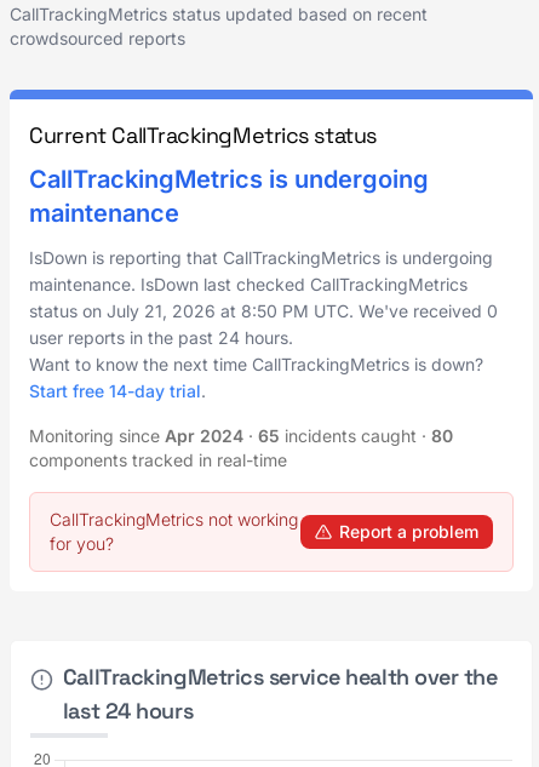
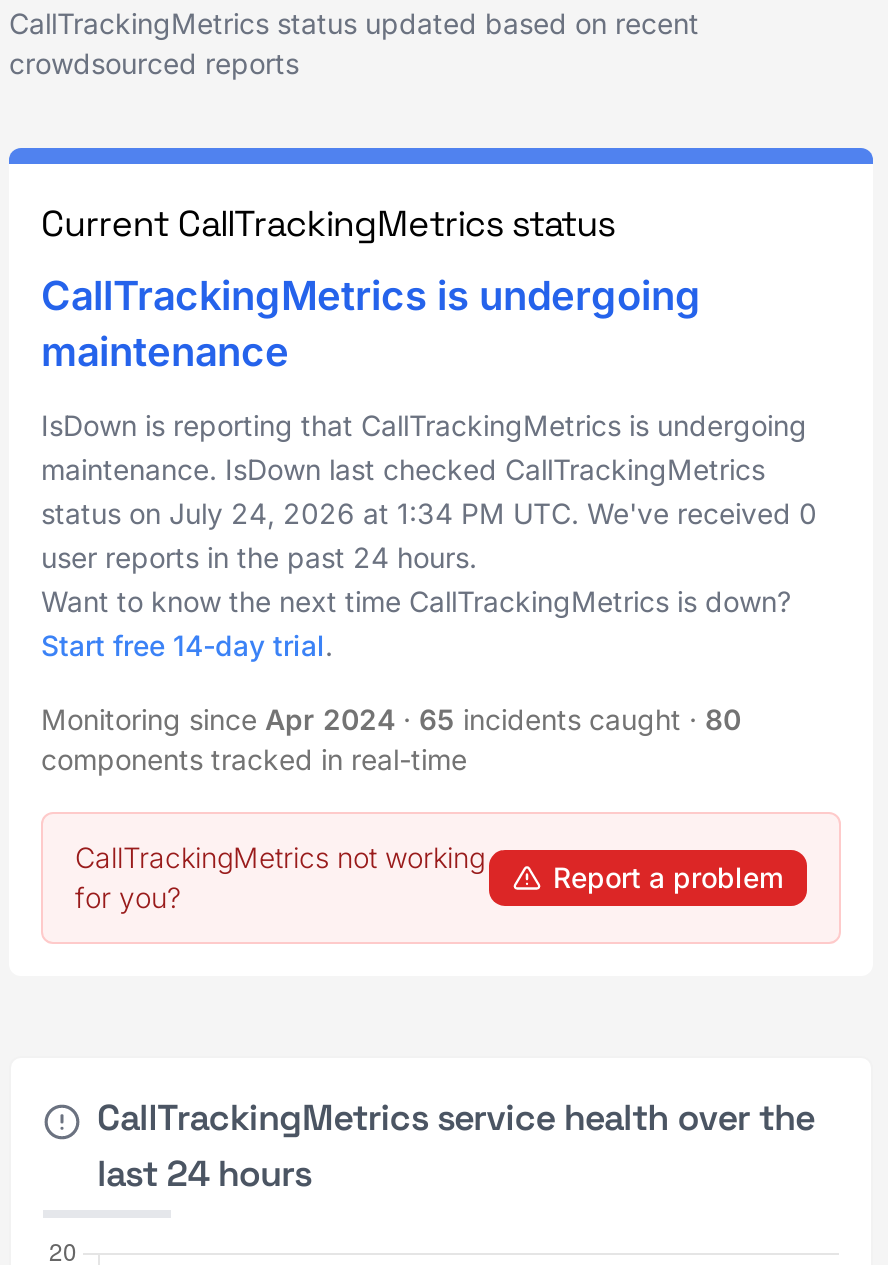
- status on July 21, 2026 at 8:50 PM UTC. We've received 0
+ status on July 24, 2026 at 1:34 PM UTC. We've received 0
